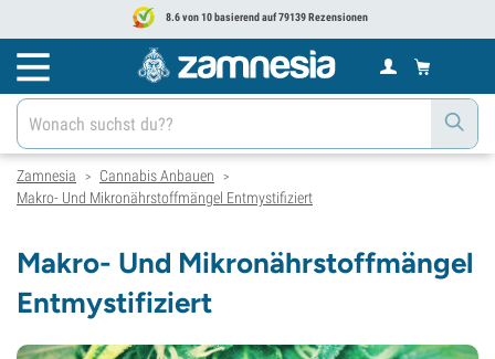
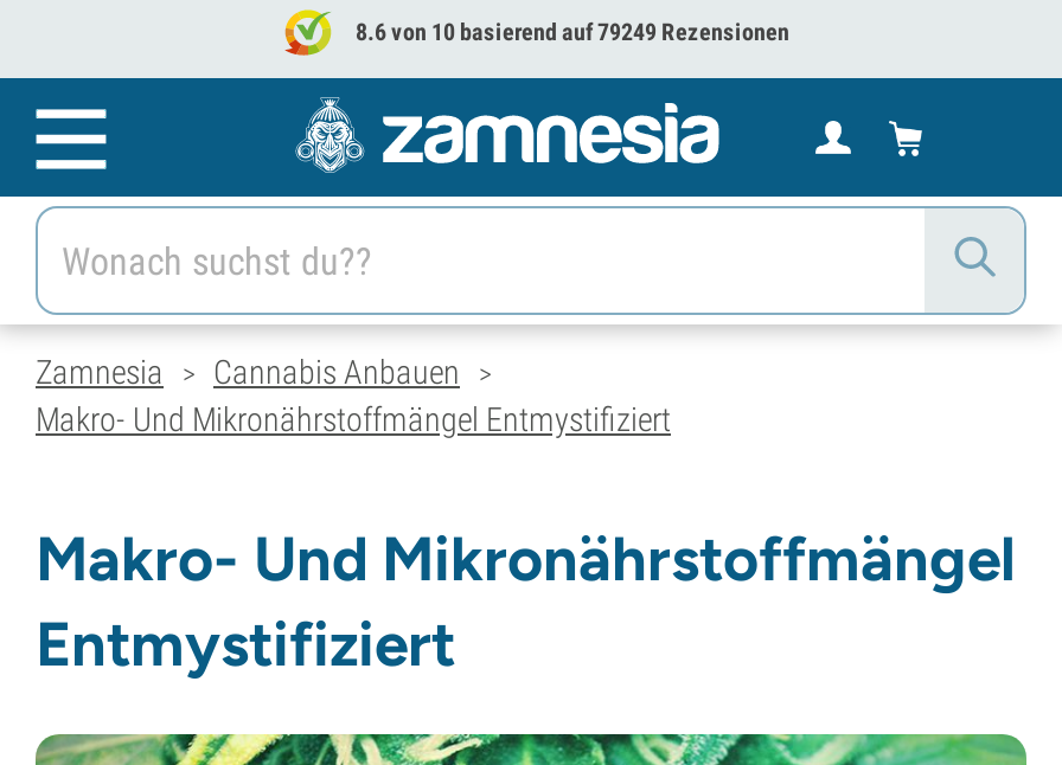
- 8.6 von 10 basierend auf 79139 Rezensionen
+ 8.6 von 10 basierend auf 79249 Rezensionen
